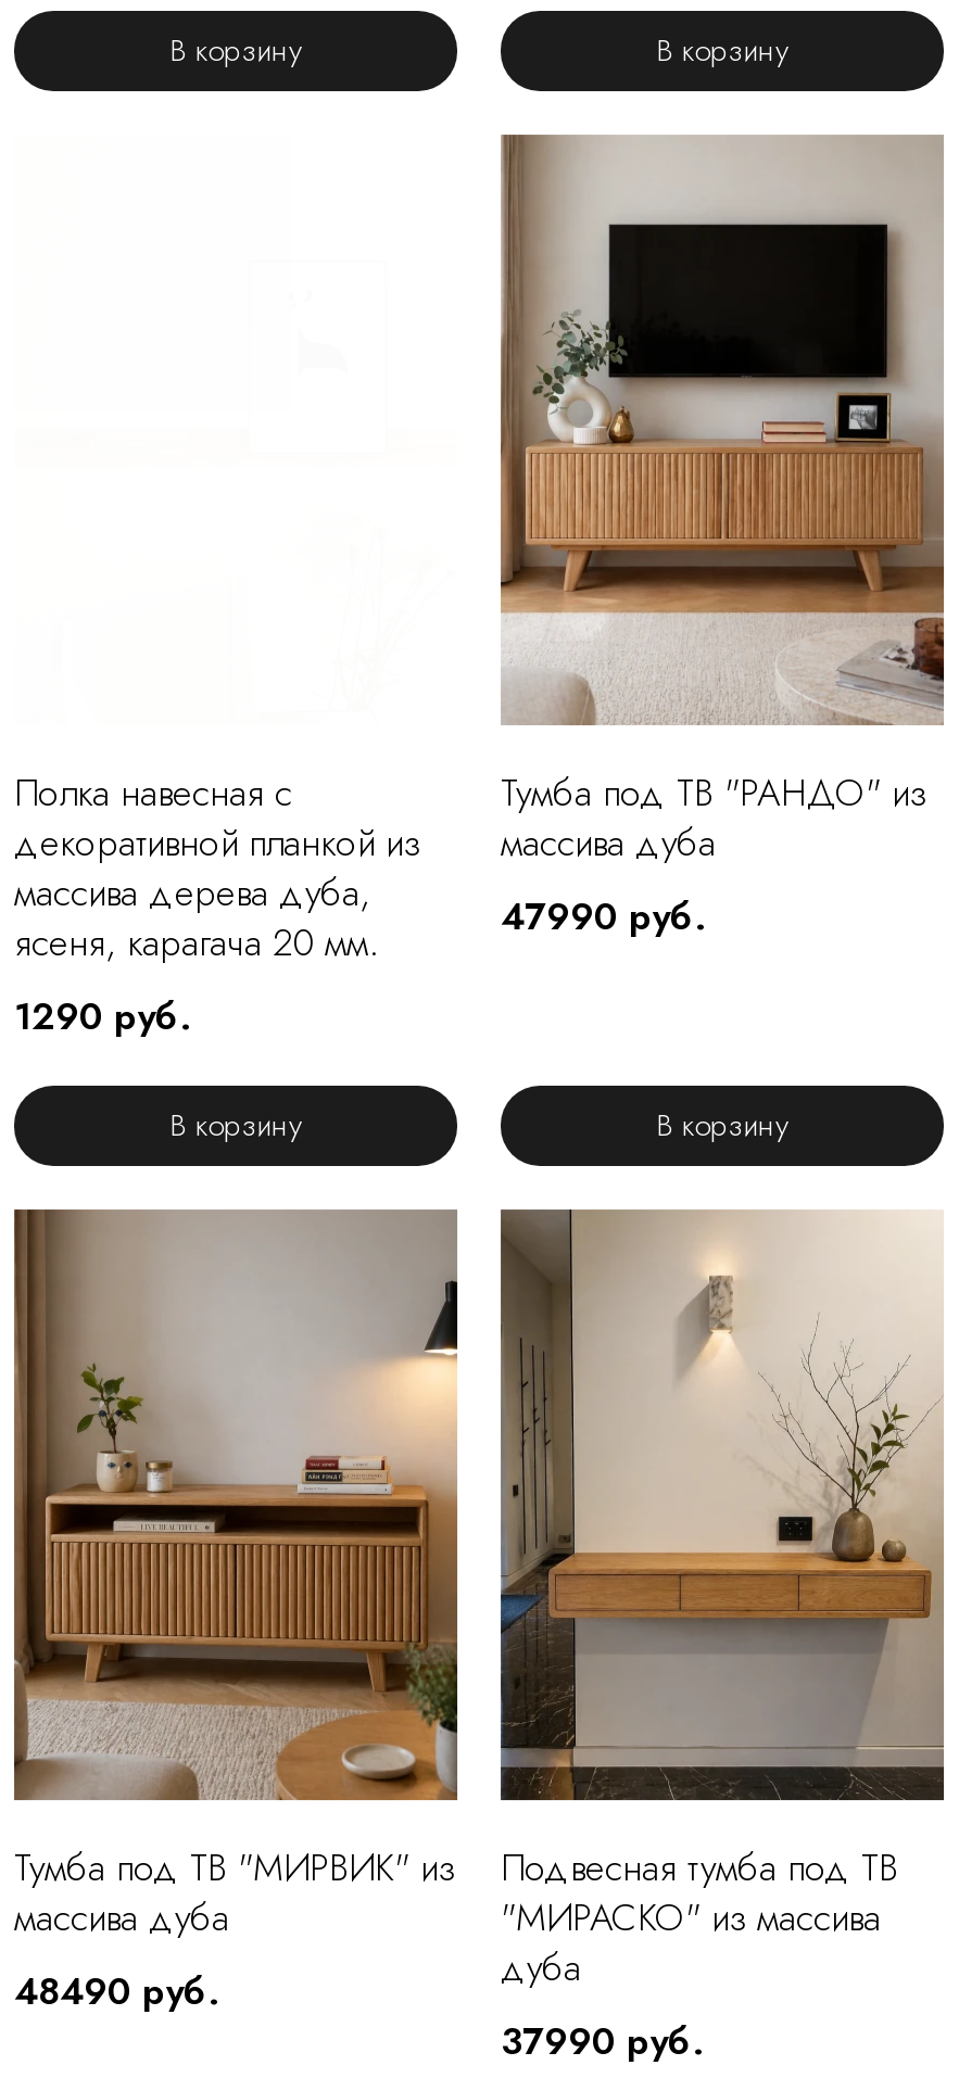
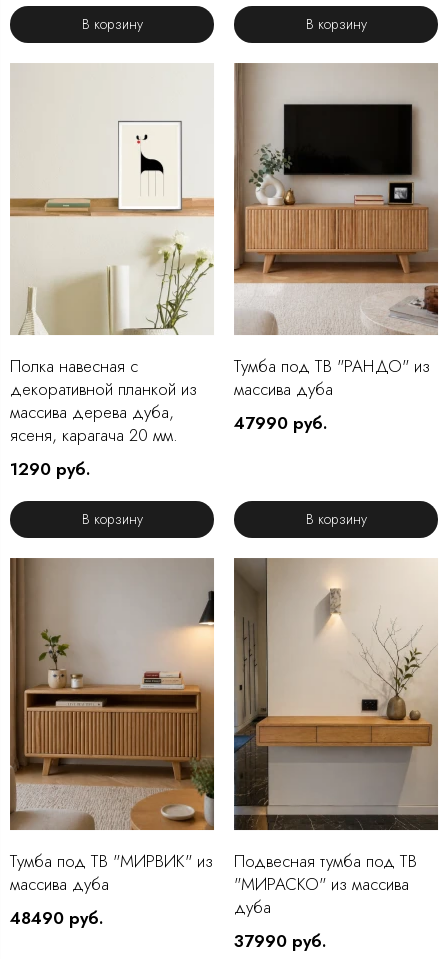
+ [image]
